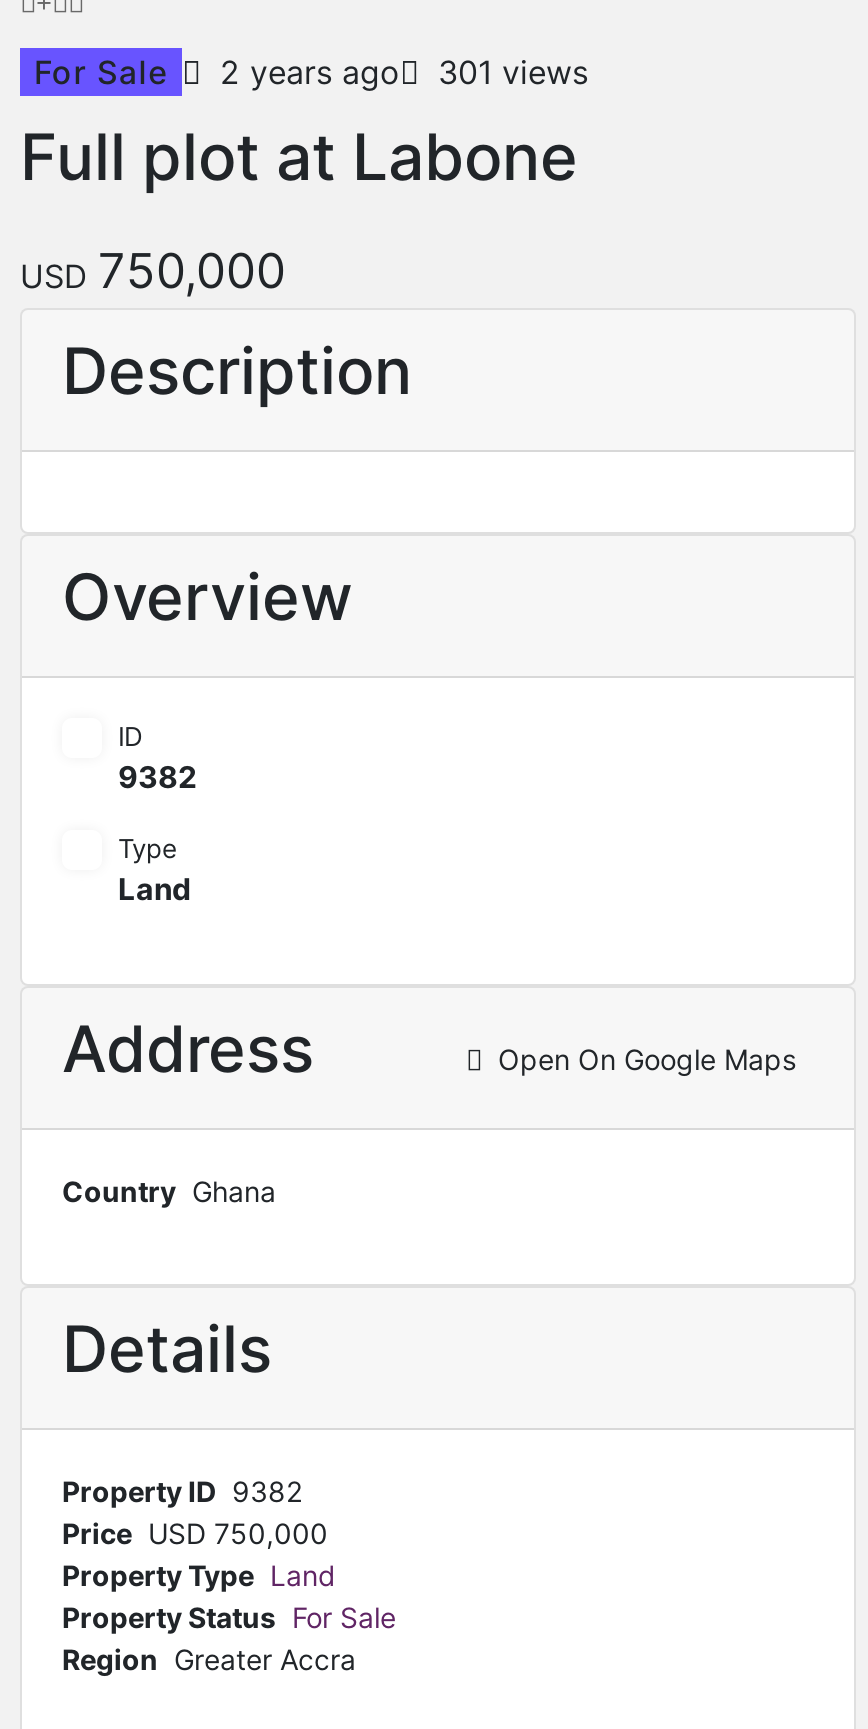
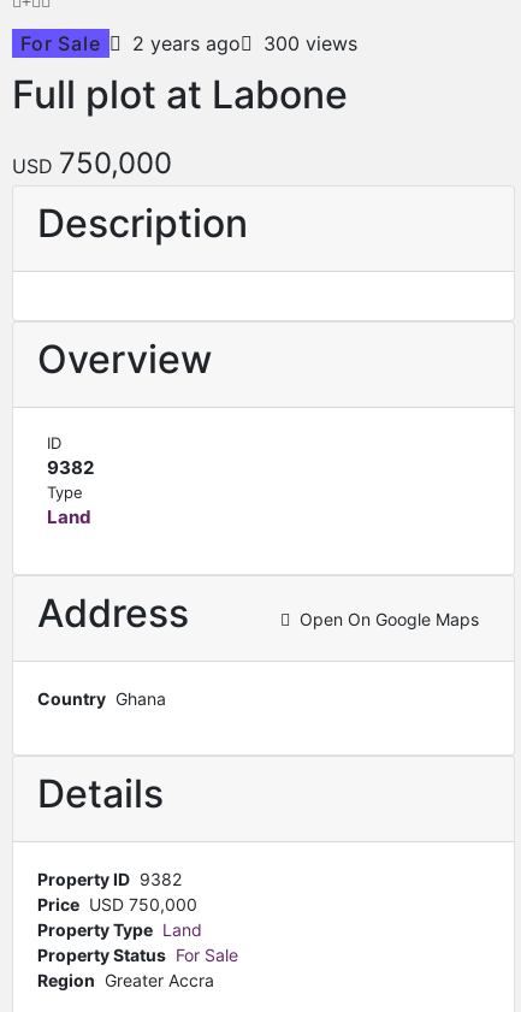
- For Sale 2 years ago 301 views
+ For Sale 2 years ago 300 views
